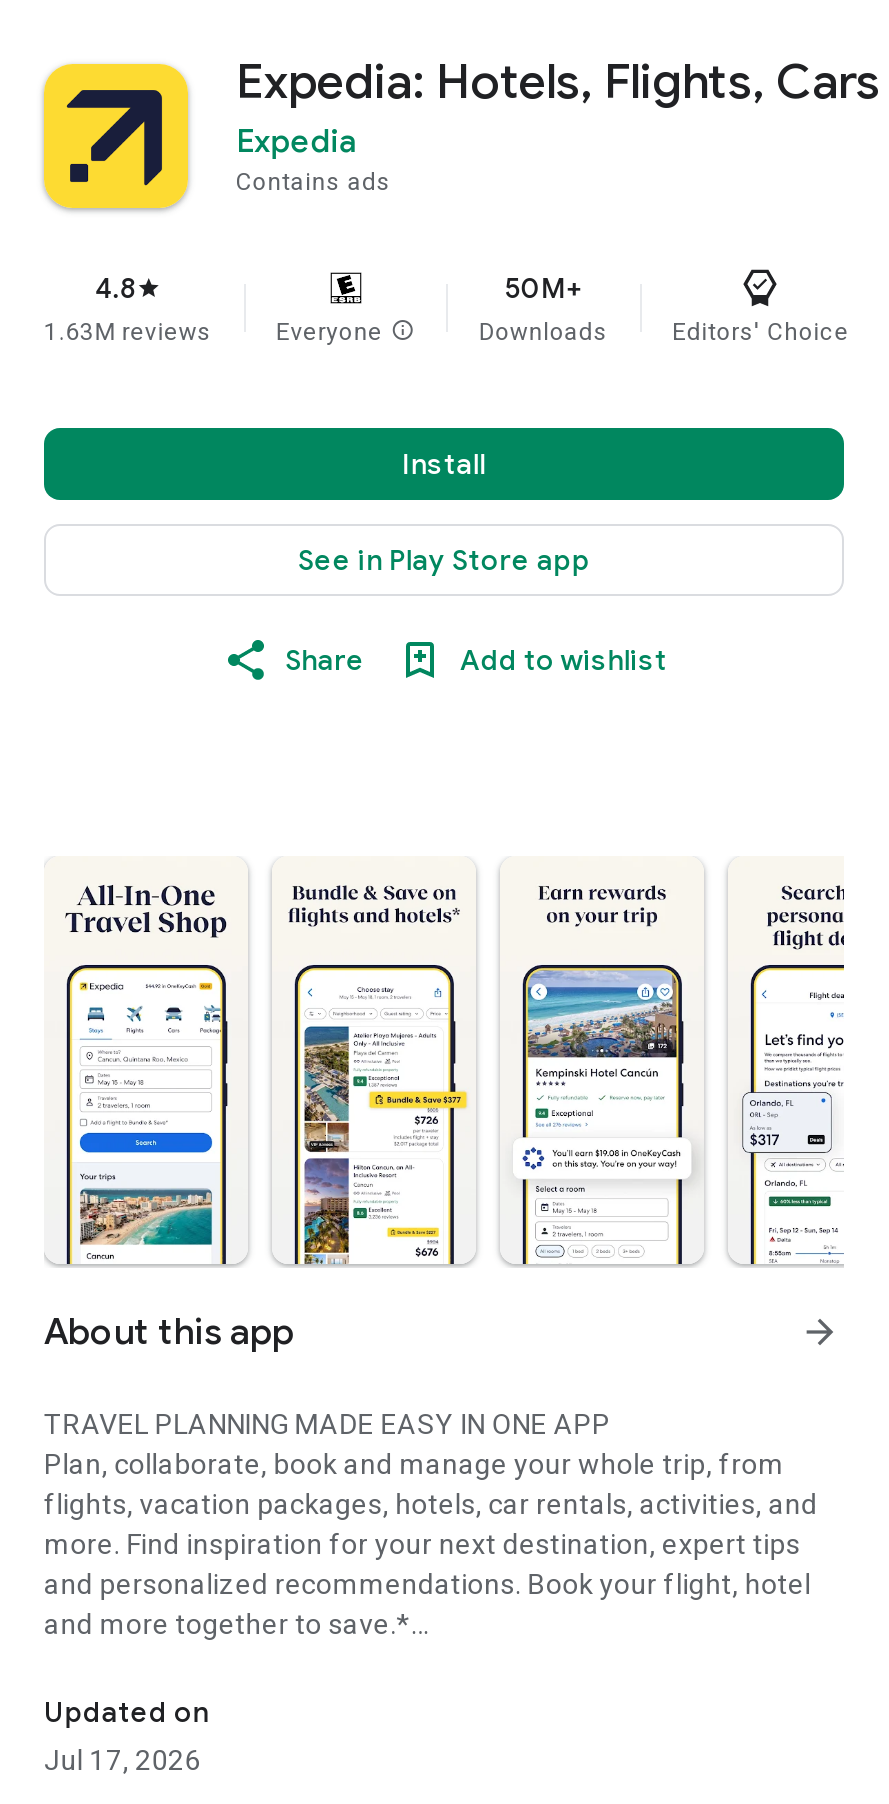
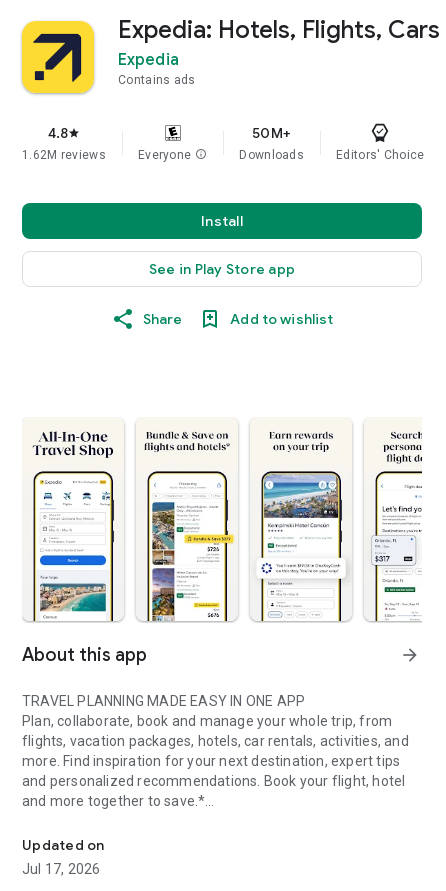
- 1.63M reviews
+ 1.62M reviews
